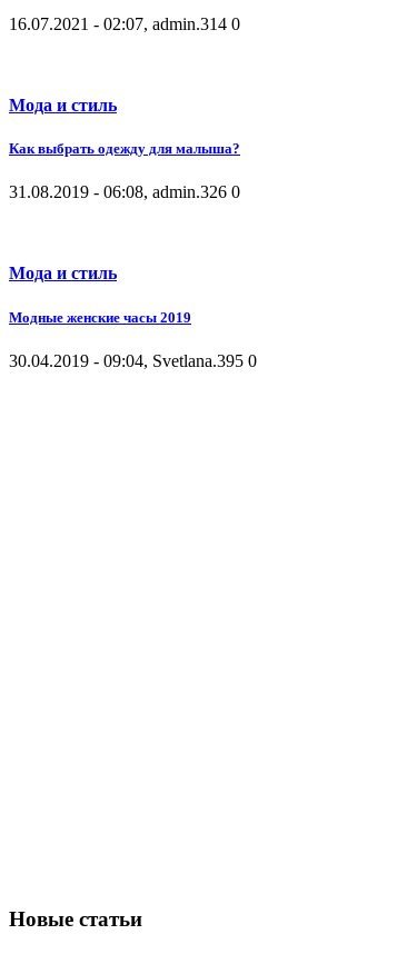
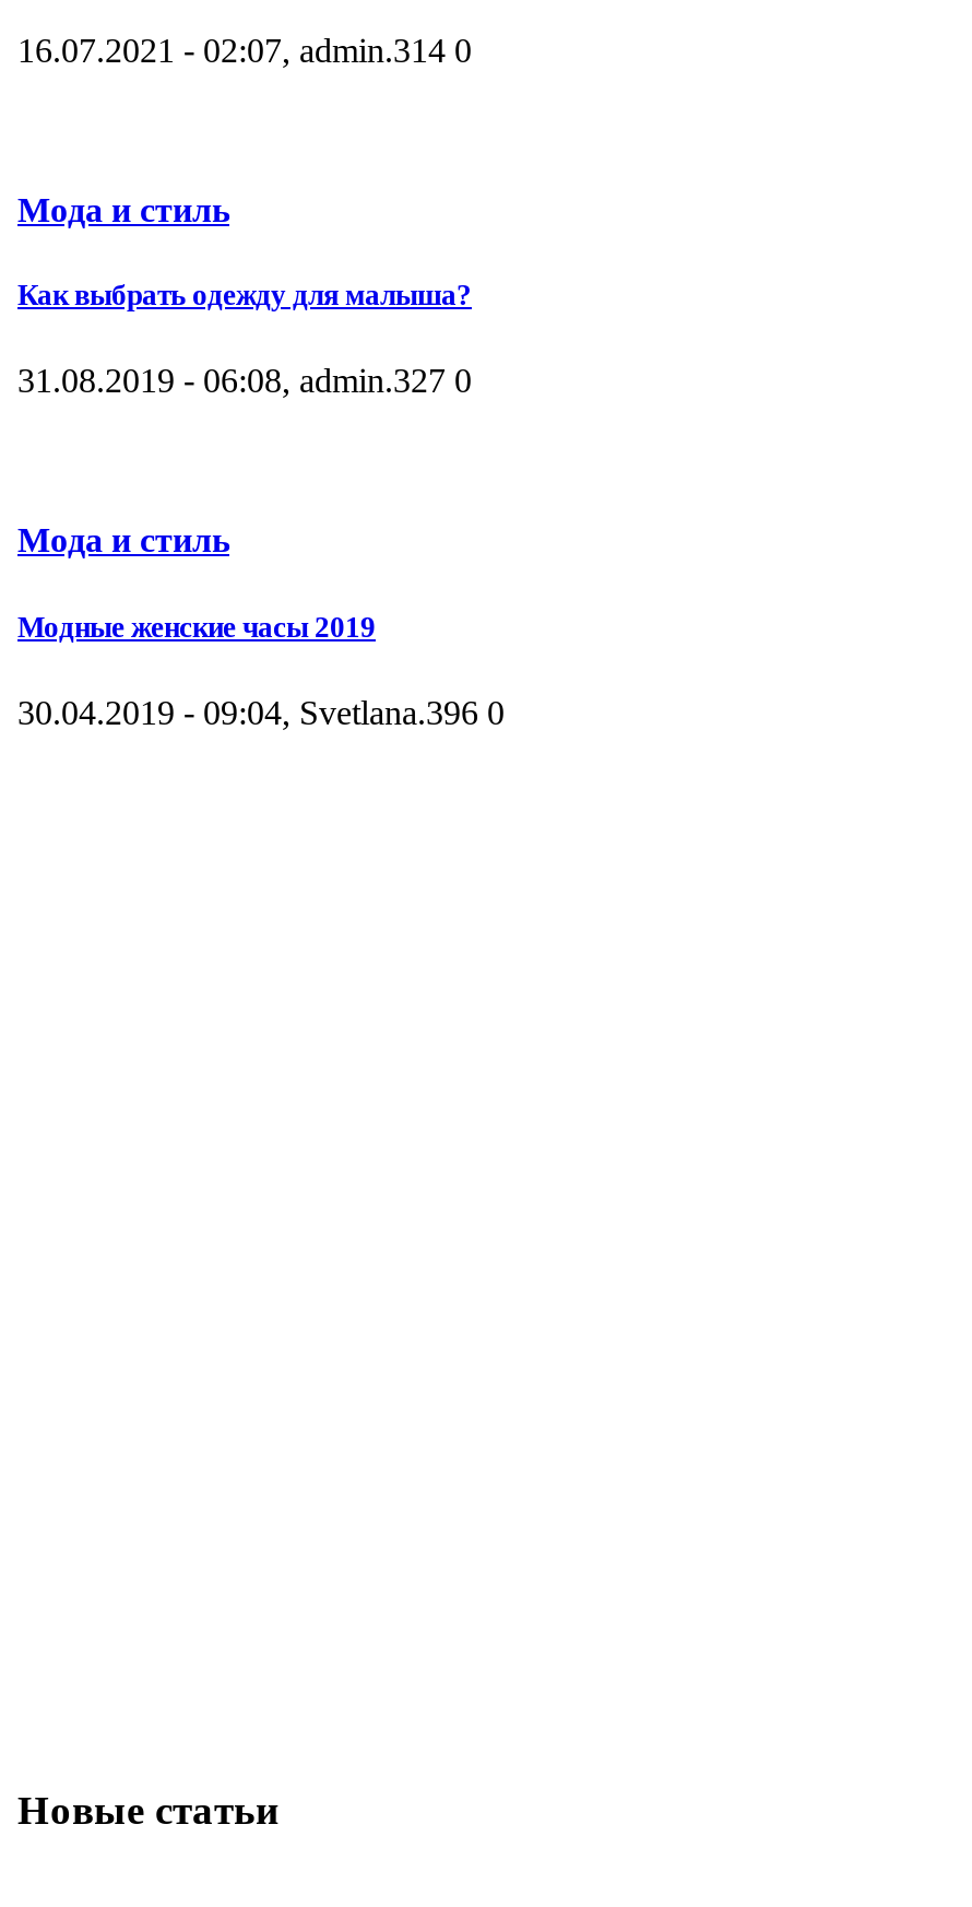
- 31.08.2019 - 06:08, admin.326 0
+ 31.08.2019 - 06:08, admin.327 0

- 30.04.2019 - 09:04, Svetlana.395 0
+ 30.04.2019 - 09:04, Svetlana.396 0
